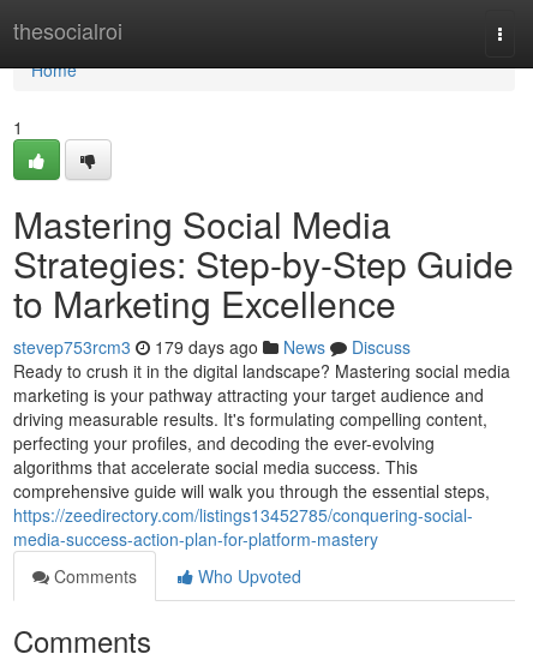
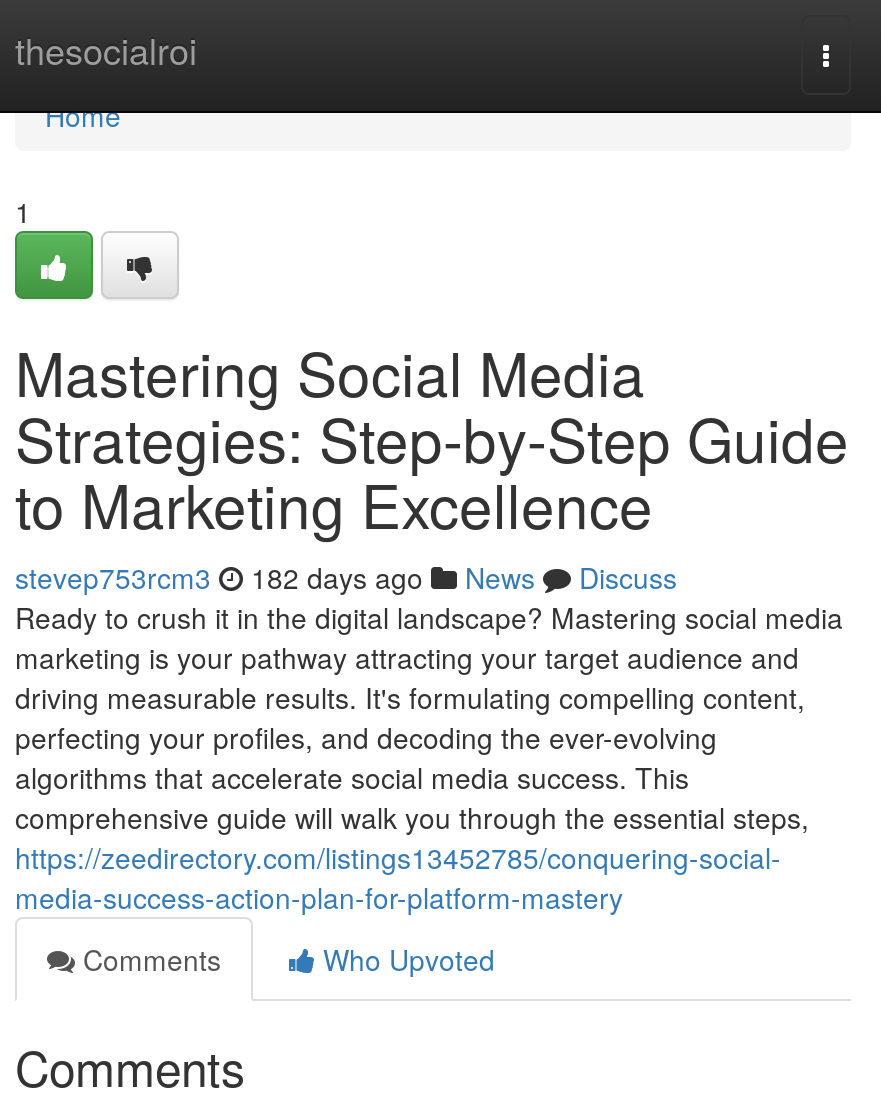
- stevep753rcm3 179 days ago News Discuss
+ stevep753rcm3 182 days ago News Discuss
